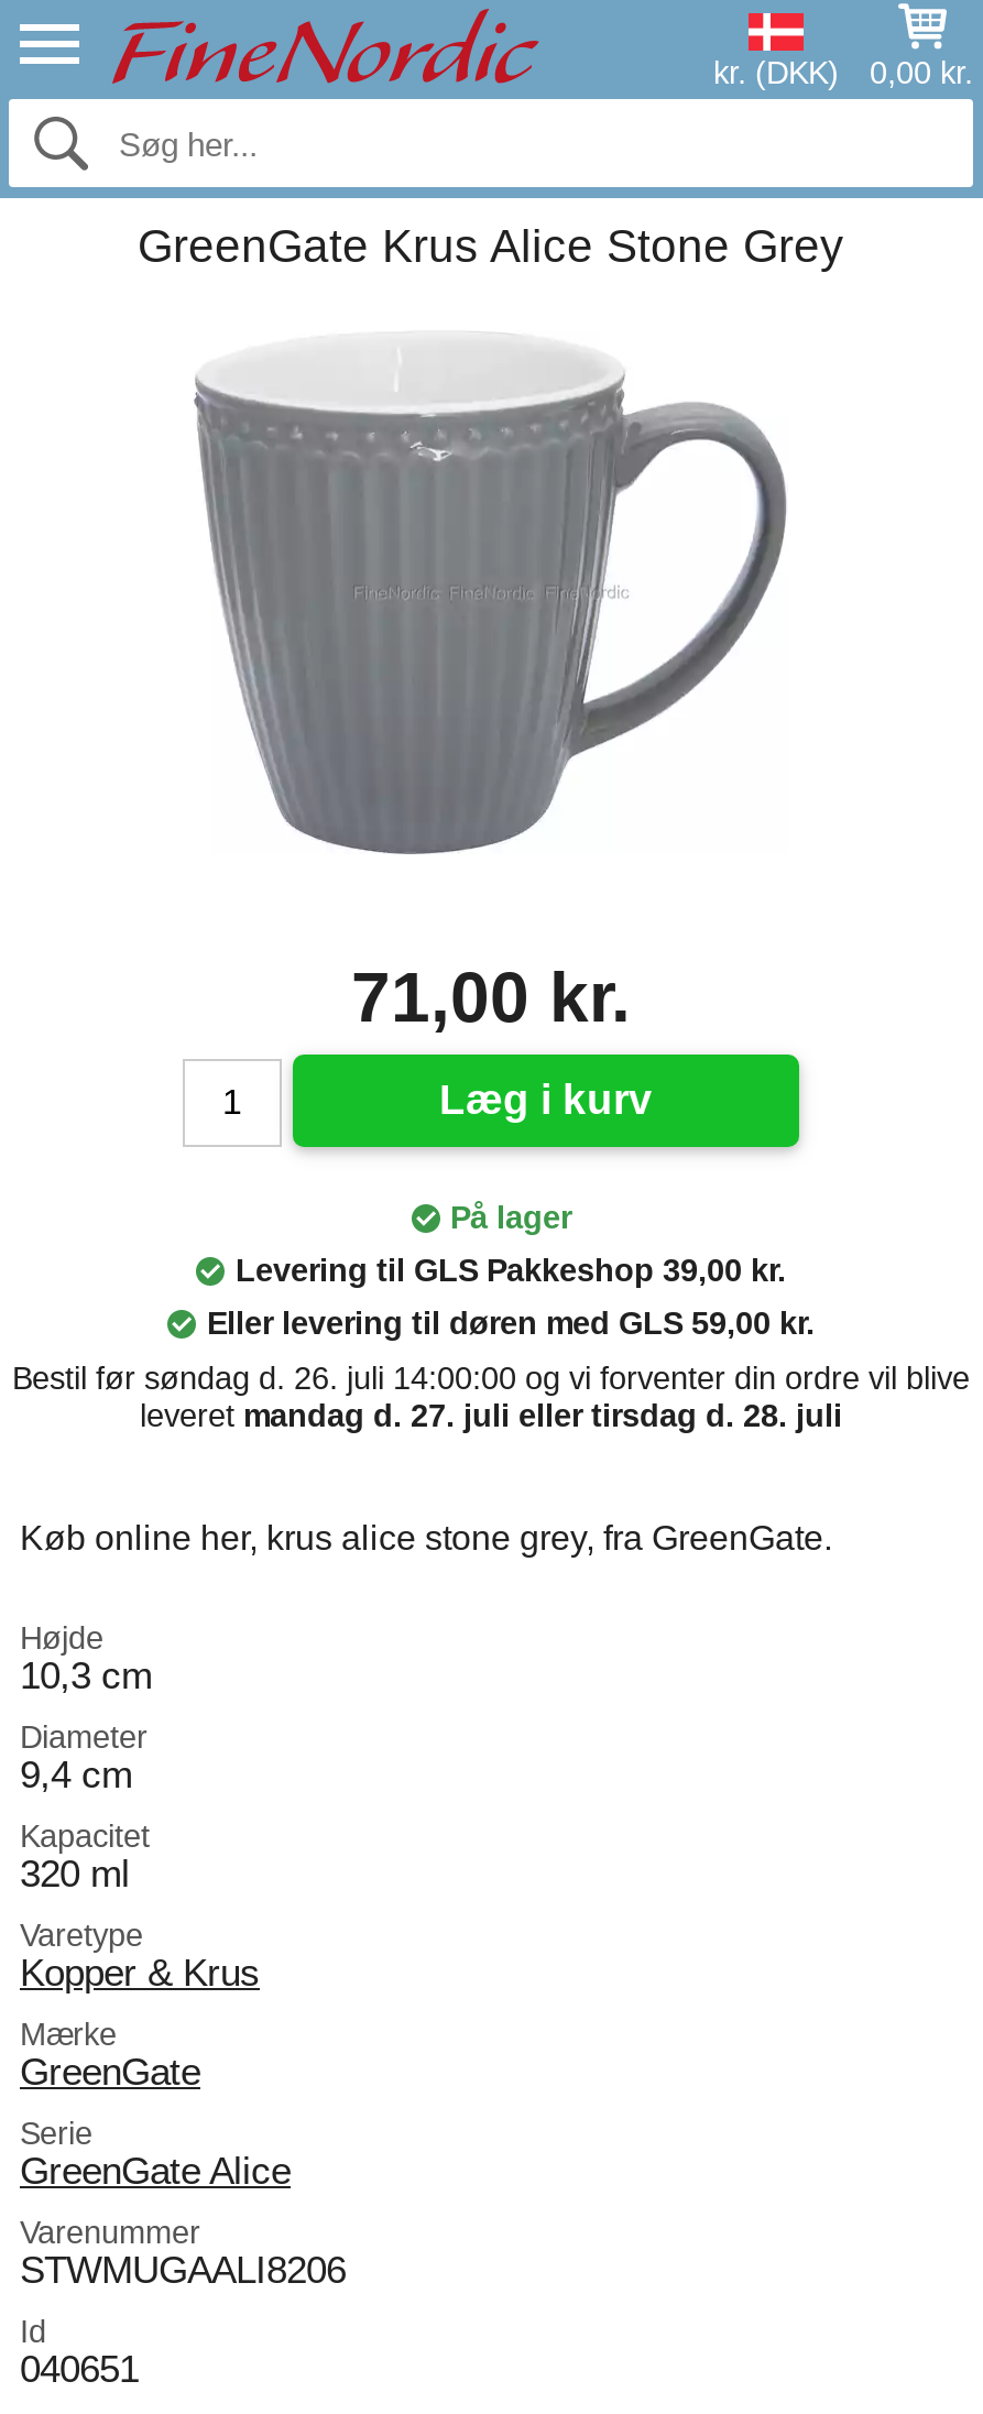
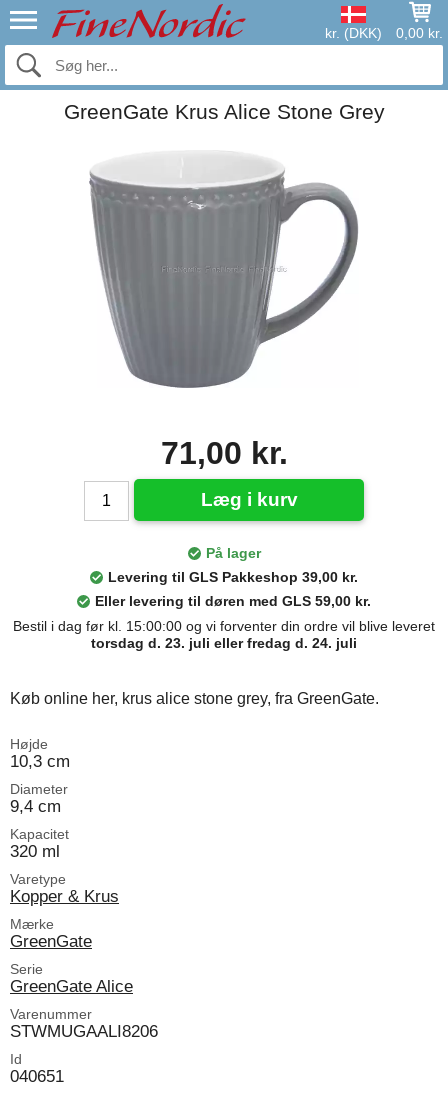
- Bestil før søndag d. 26. juli 14:00:00 og vi forventer din ordre vil blive
- leveret mandag d. 27. juli eller tirsdag d. 28. juli
+ Bestil i dag før kl. 15:00:00 og vi forventer din ordre vil blive leveret
+ torsdag d. 23. juli eller fredag d. 24. juli
